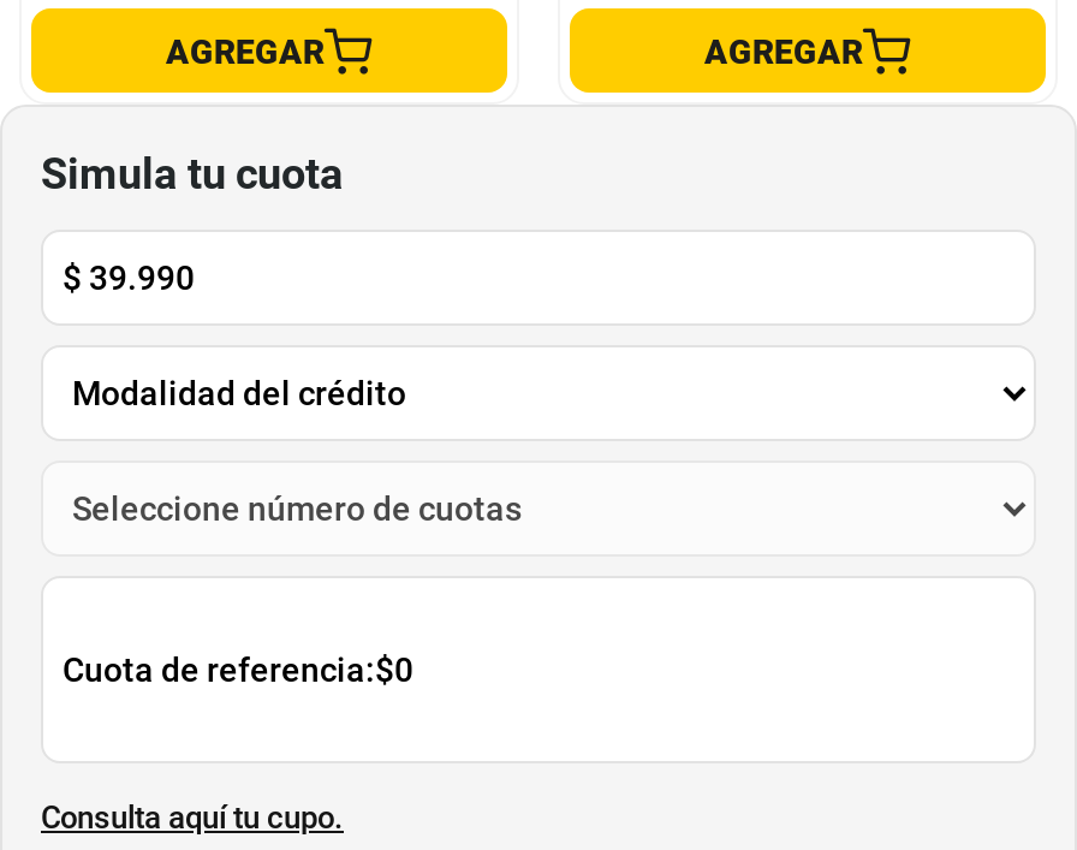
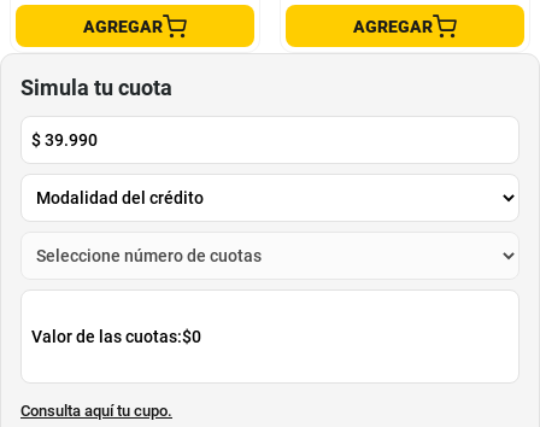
- Cuota de referencia:$0
+ Valor de las cuotas:$0
